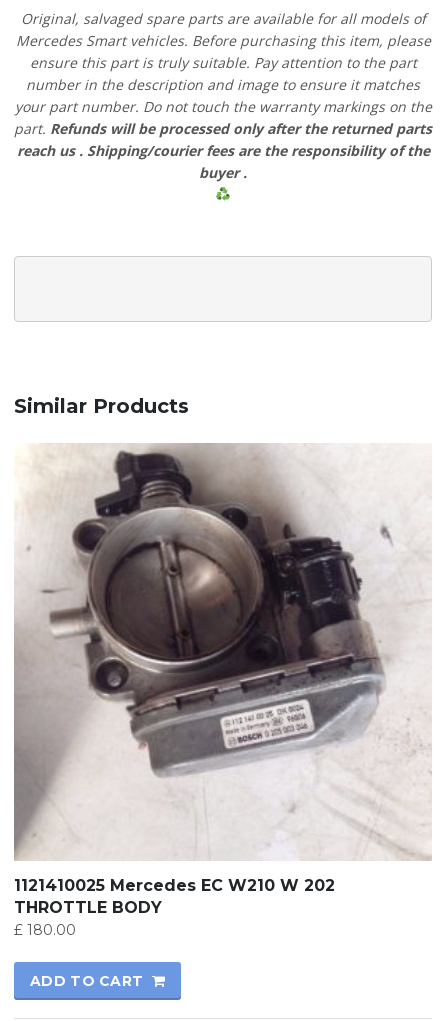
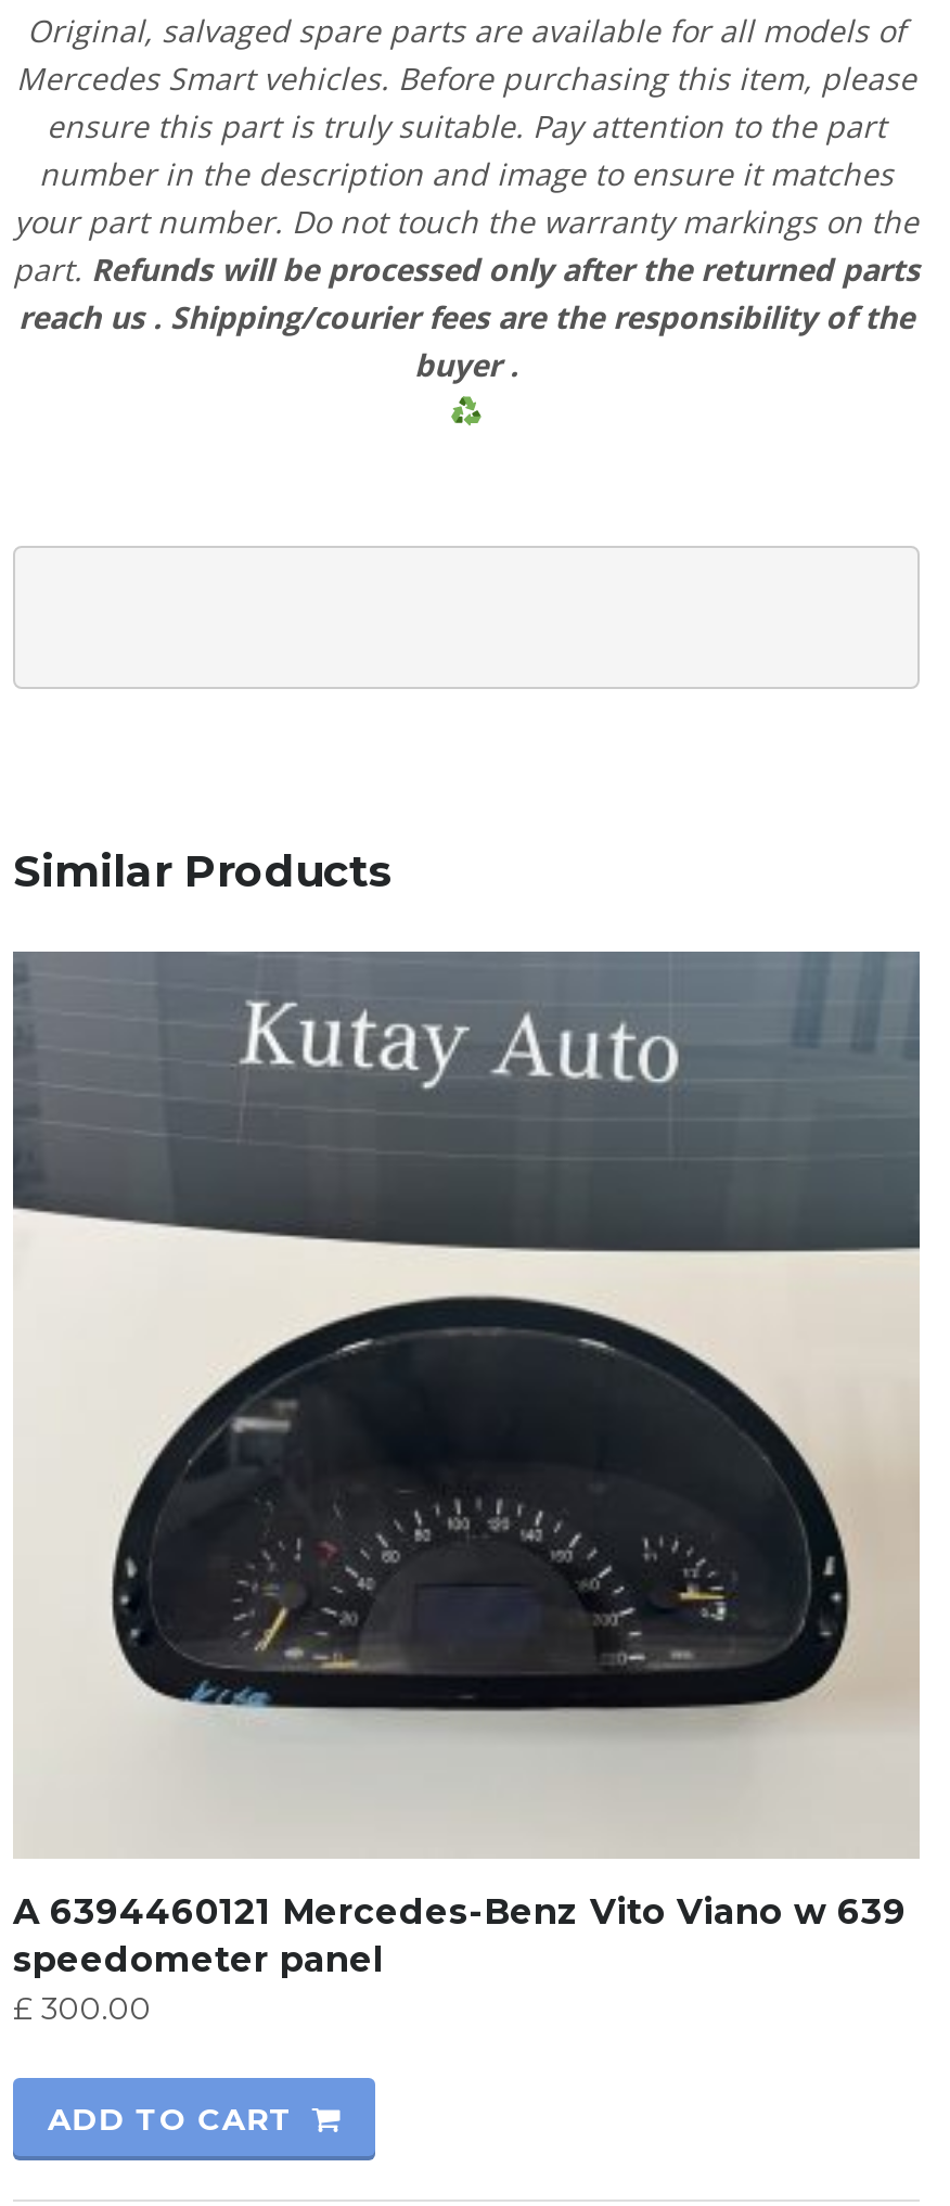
- [image]
- 1121410025 Mercedes EC W210 W 202
- THROTTLE BODY
- £180.00
+ [image]
+ A 6394460121 Mercedes-Benz Vito Viano w 639
+ speedometer panel
+ £300.00
